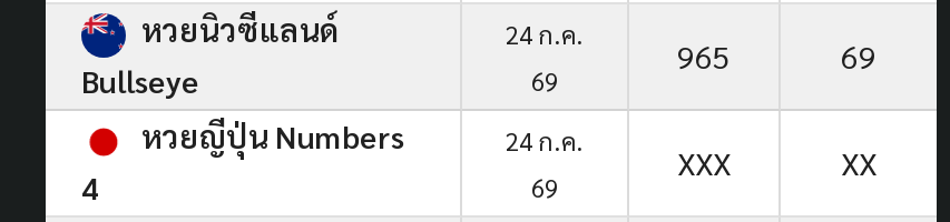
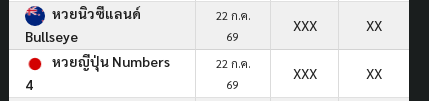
- 24 ก.ค.
+ 22 ก.ค.

- 965
- 69
+ XXX
+ XX

- 24 ก.ค.
+ 22 ก.ค.
